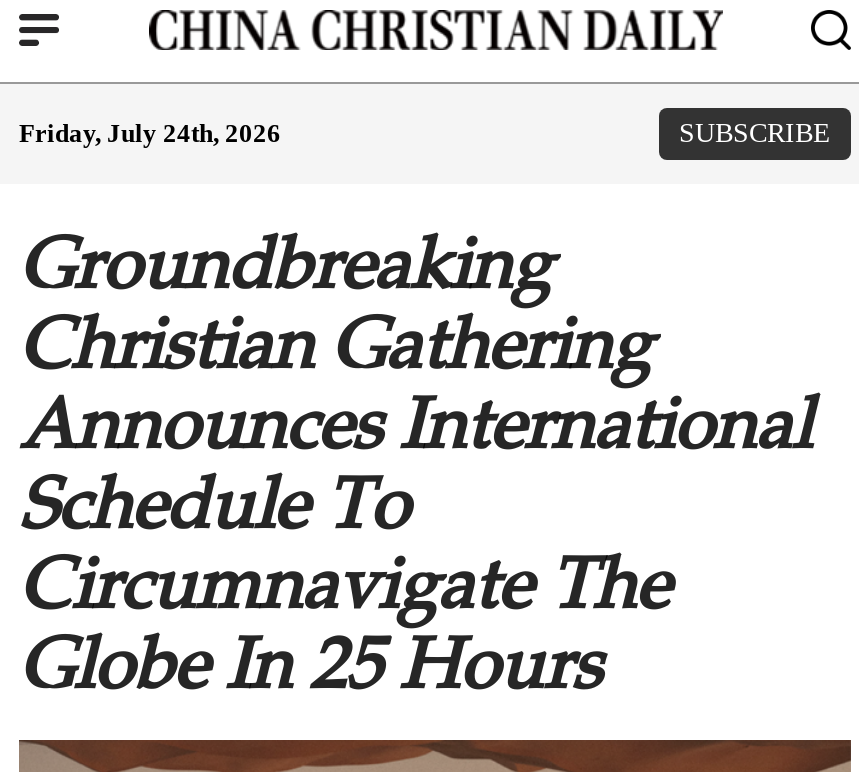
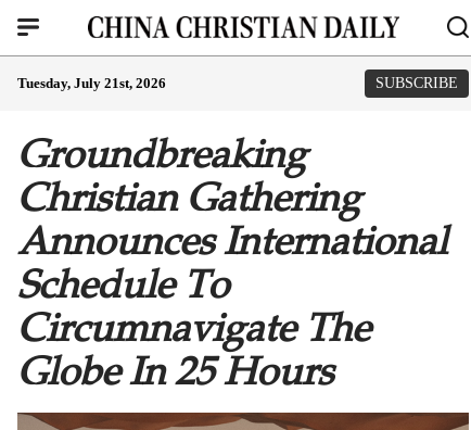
- Friday, July 24th, 2026
+ Tuesday, July 21st, 2026
